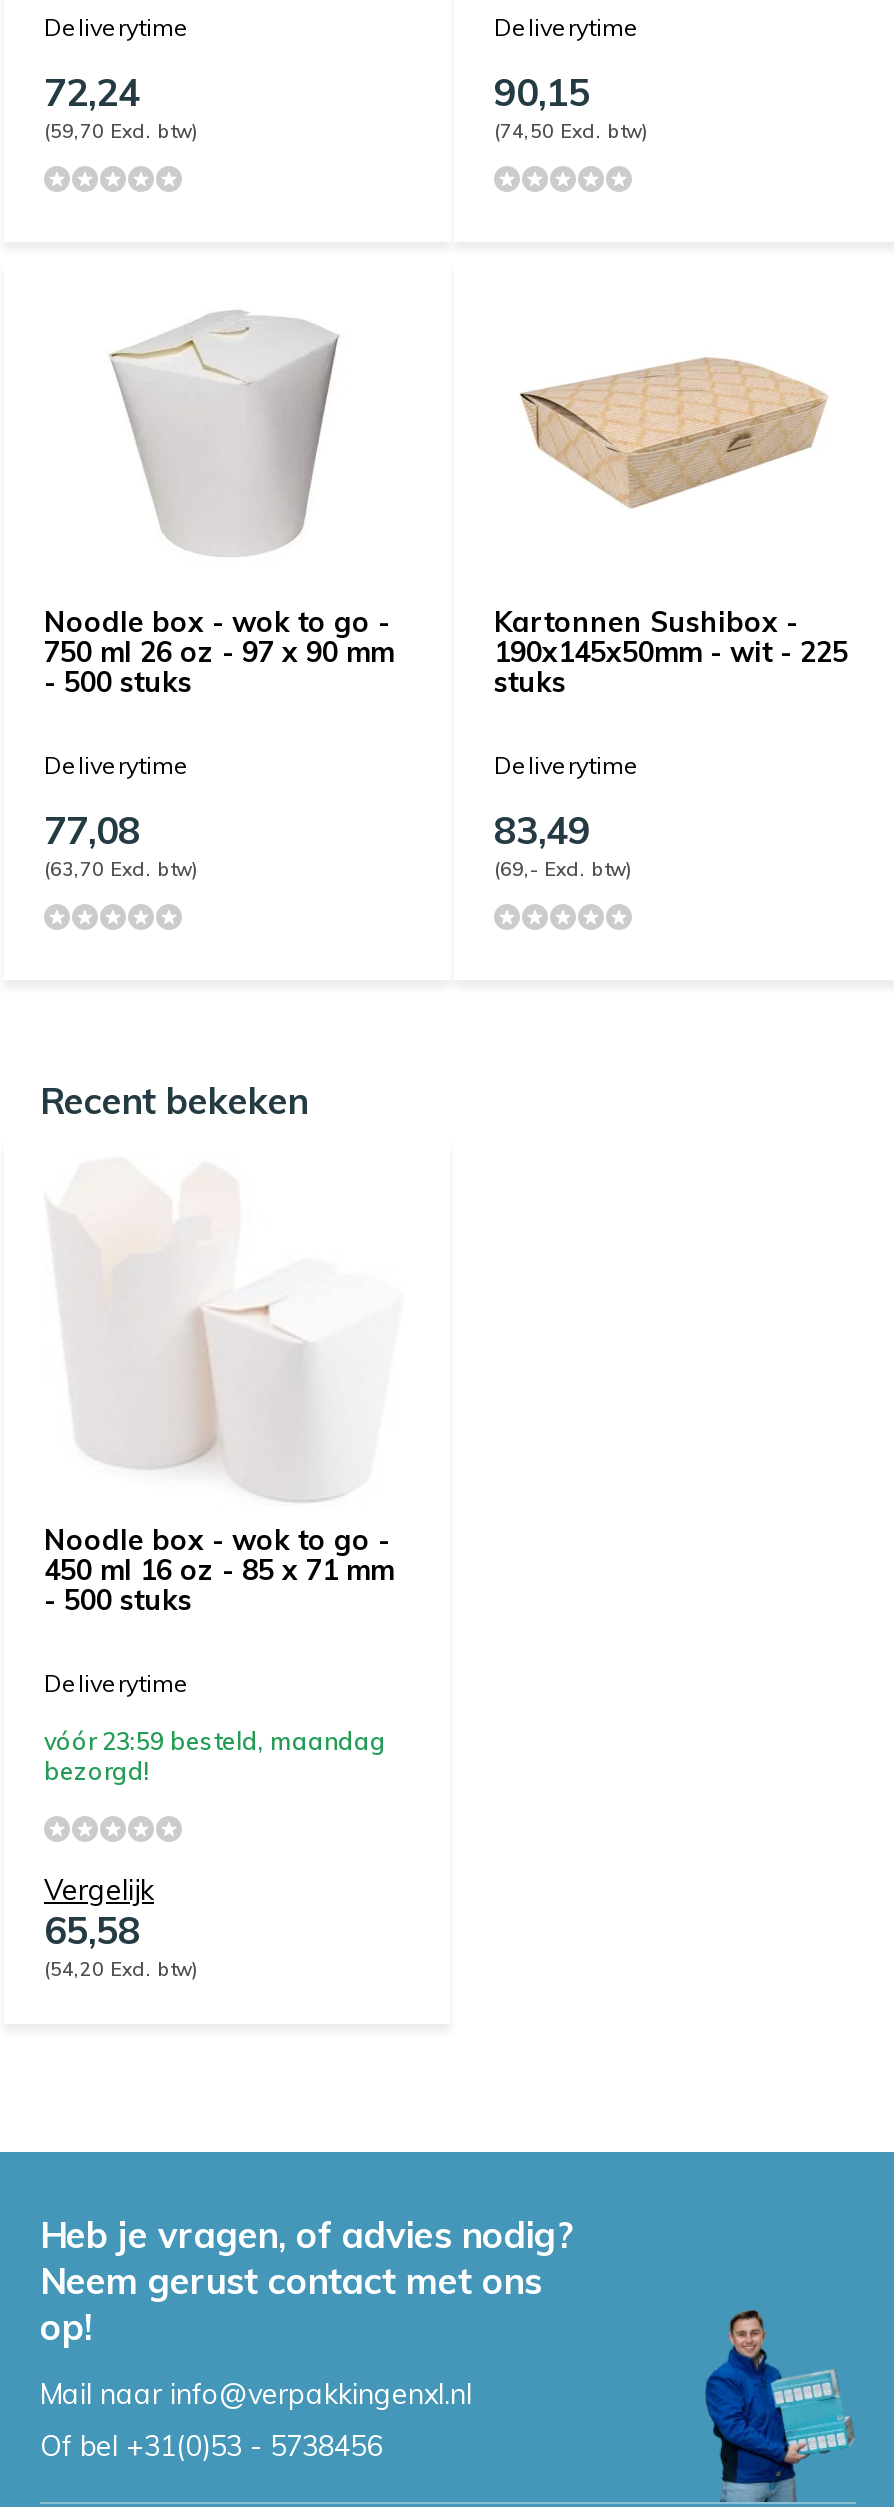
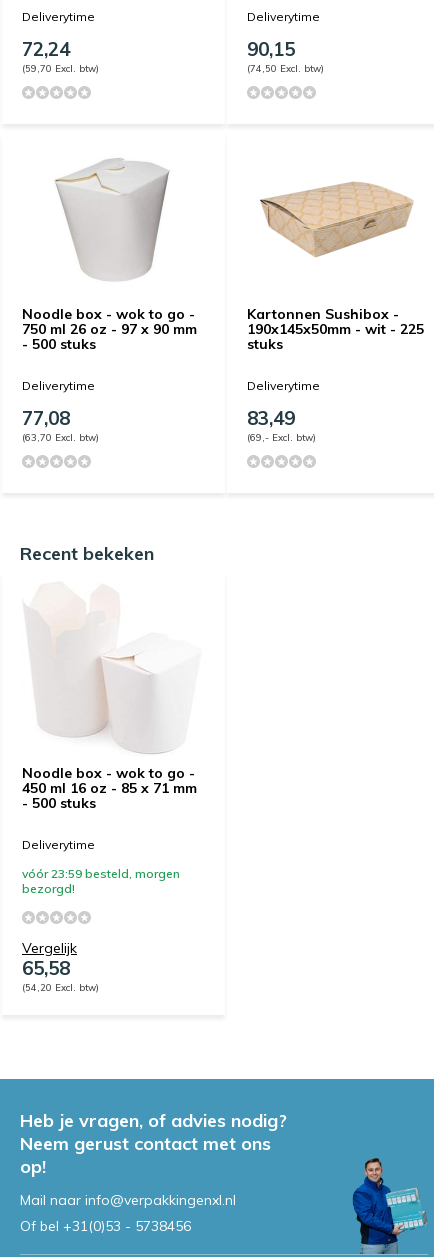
- vóór 23:59 besteld, maandag
+ vóór 23:59 besteld, morgen
